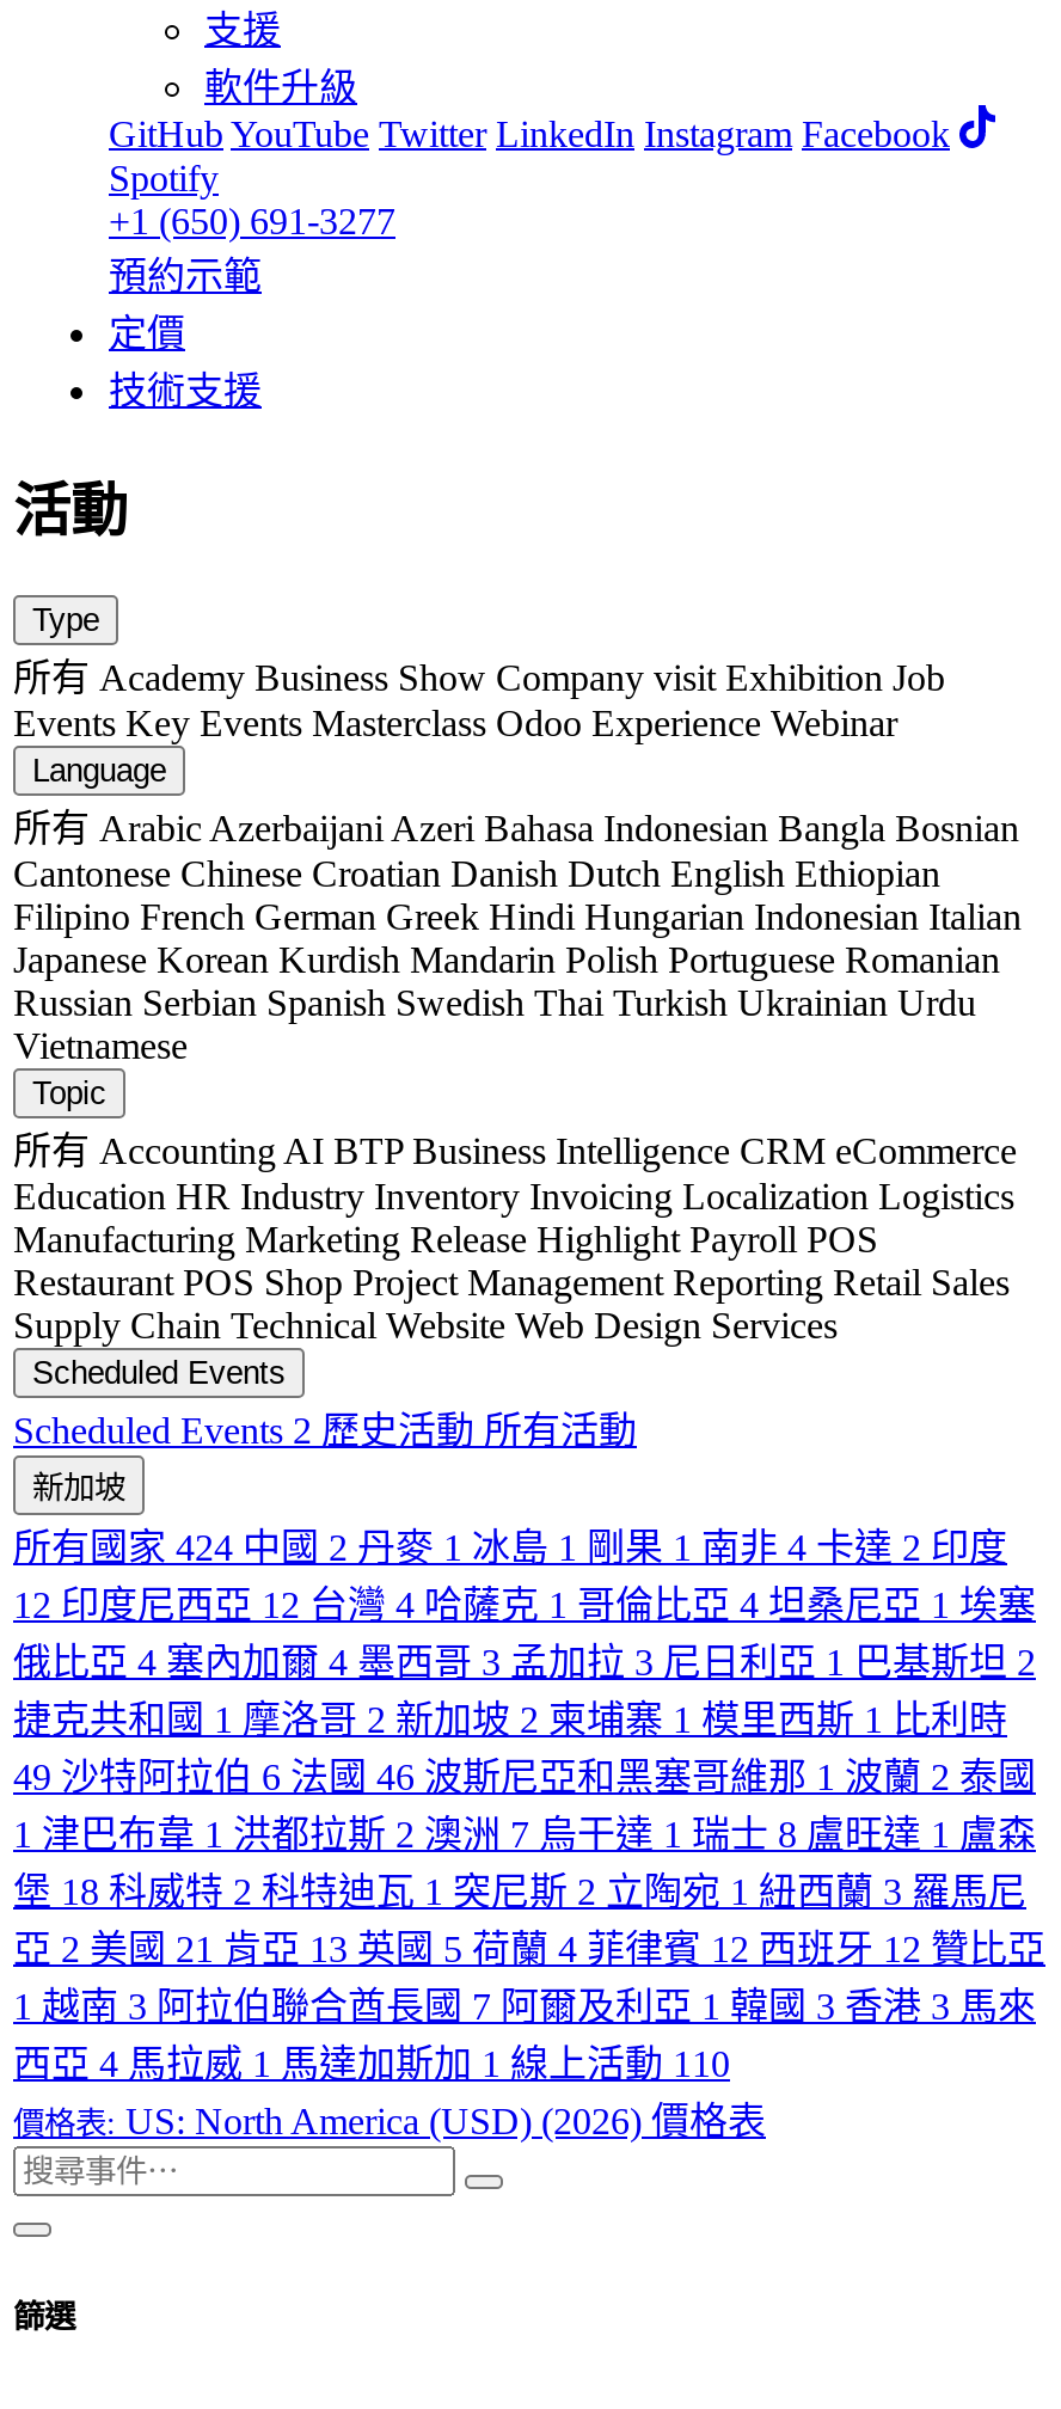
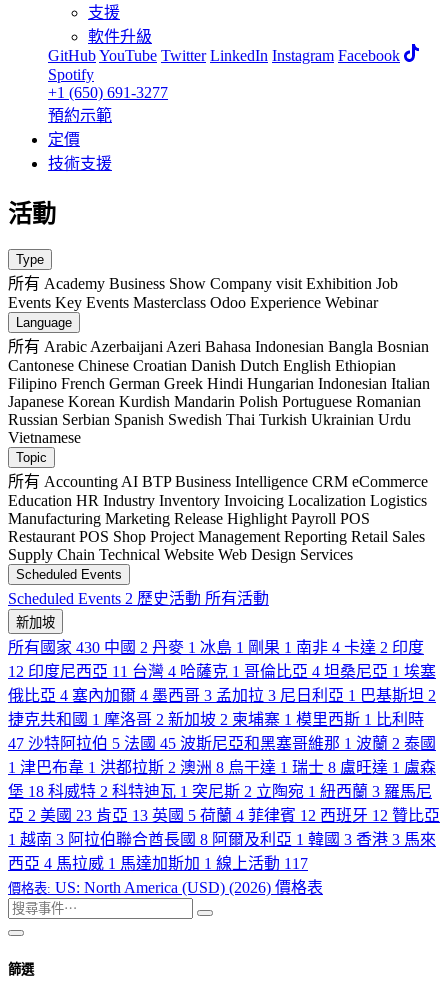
- 所有國家424 中國2 丹麥1 冰島1 剛果1 南非4 卡達2 印度
+ 所有國家430 中國2 丹麥1 冰島1 剛果1 南非4 卡達2 印度

- 12 印度尼西亞12 台灣4 哈薩克1 哥倫比亞4 坦桑尼亞1 埃塞
+ 12 印度尼西亞11 台灣4 哈薩克1 哥倫比亞4 坦桑尼亞1 埃塞

- 49 沙特阿拉伯6 法國46 波斯尼亞和黑塞哥維那1 波蘭2 泰國
+ 47 沙特阿拉伯5 法國45 波斯尼亞和黑塞哥維那1 波蘭2 泰國

- 1 津巴布韋1 洪都拉斯2 澳洲7 烏干達1 瑞士8 盧旺達1 盧森
+ 1 津巴布韋1 洪都拉斯2 澳洲8 烏干達1 瑞士8 盧旺達1 盧森

- 亞2 美國21 肯亞13 英國5 荷蘭4 菲律賓12 西班牙12 贊比亞
+ 亞2 美國23 肯亞13 英國5 荷蘭4 菲律賓12 西班牙12 贊比亞

- 1 越南3 阿拉伯聯合酋長國7 阿爾及利亞1 韓國3 香港3 馬來
+ 1 越南3 阿拉伯聯合酋長國8 阿爾及利亞1 韓國3 香港3 馬來

- 西亞4 馬拉威1 馬達加斯加1 線上活動 110
+ 西亞4 馬拉威1 馬達加斯加1 線上活動 117
